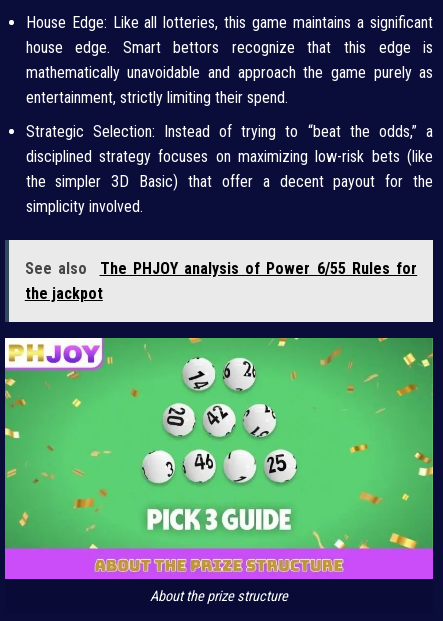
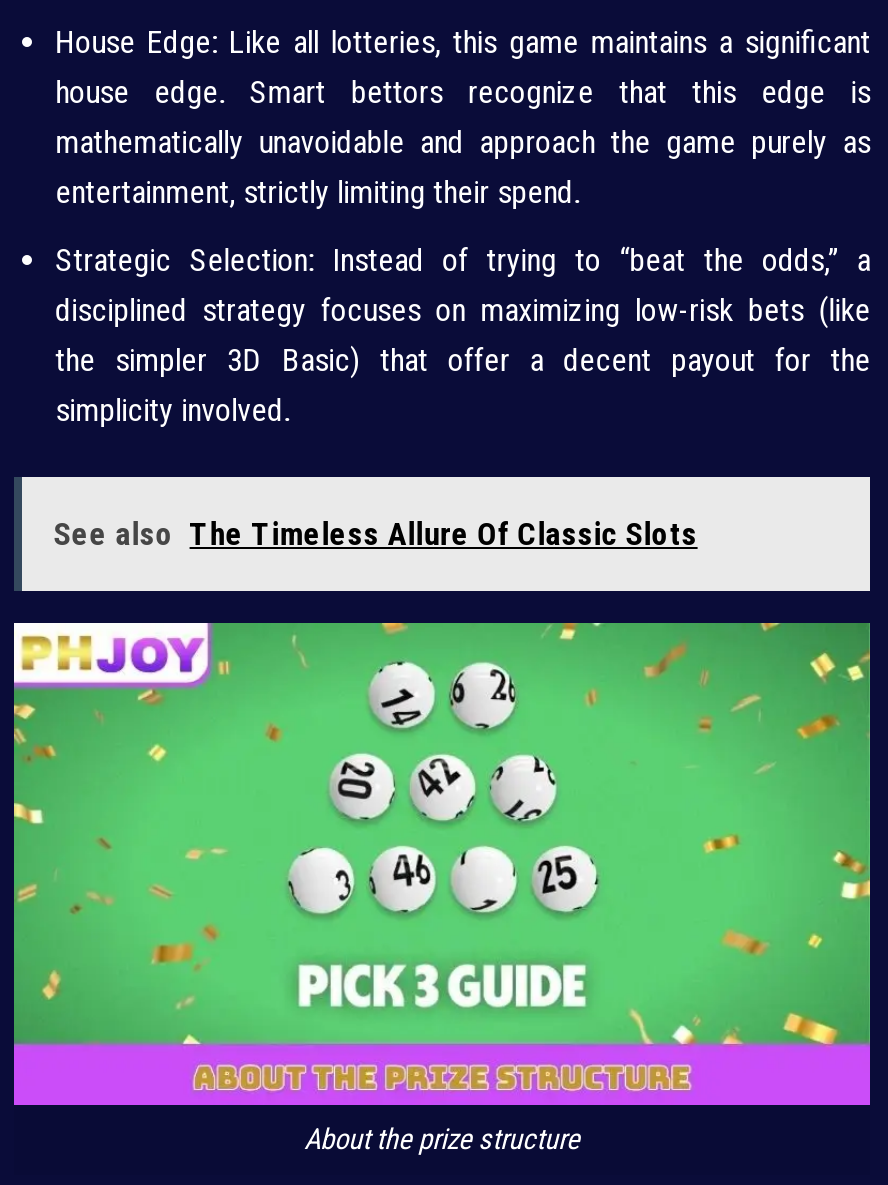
- See also
- The PHJOY analysis of Power 6/55 Rules for
- the jackpot
+ See also The Timeless Allure Of Classic Slots
